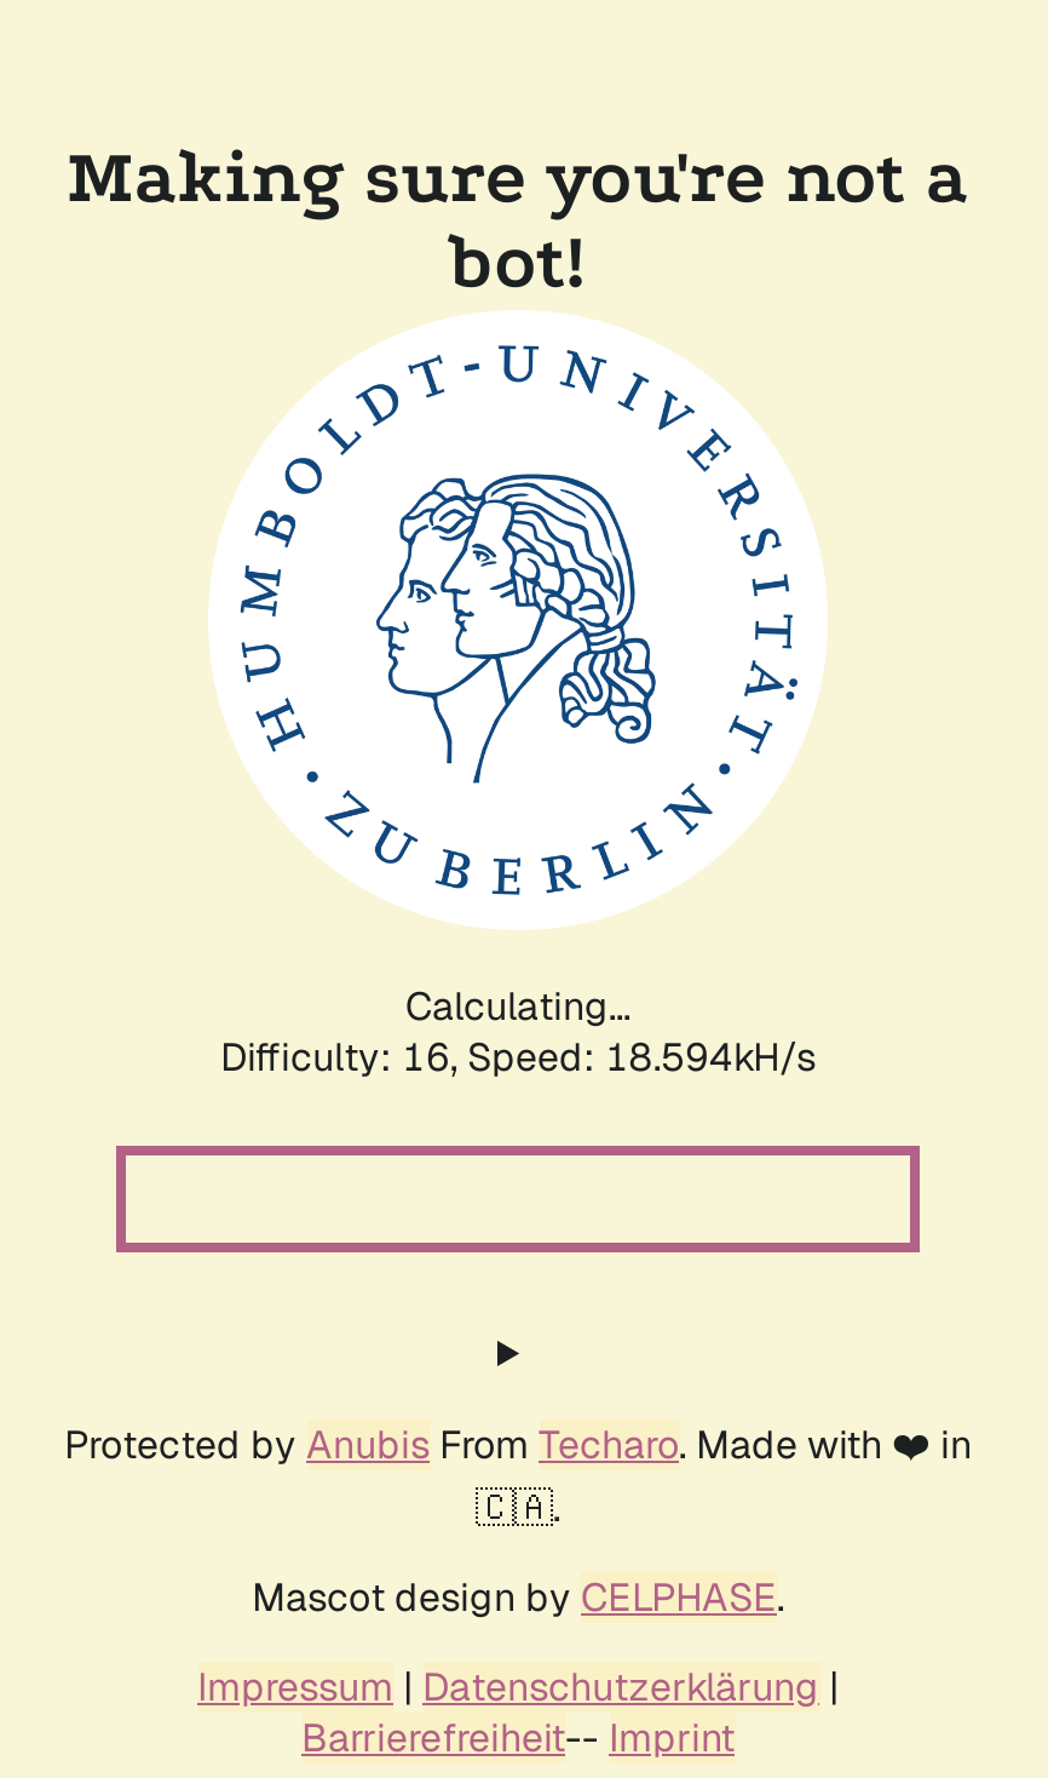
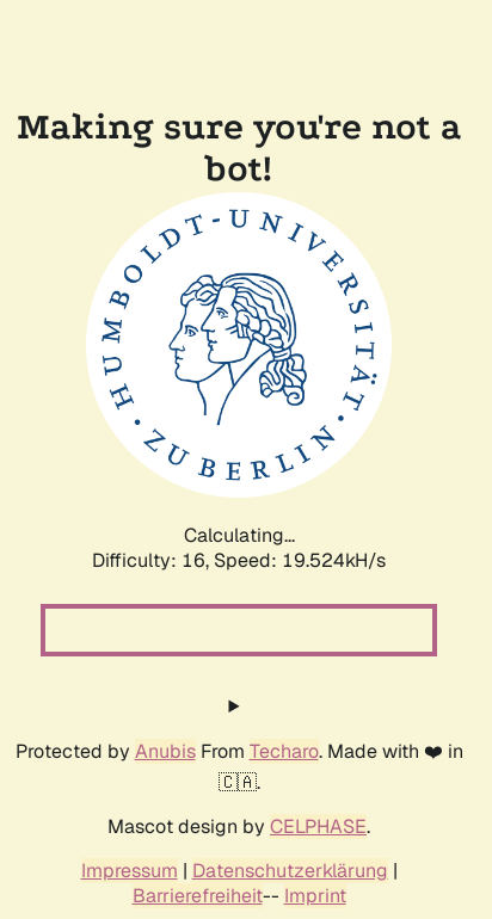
- Difficulty: 16, Speed: 18.594kH/s
+ Difficulty: 16, Speed: 19.524kH/s
